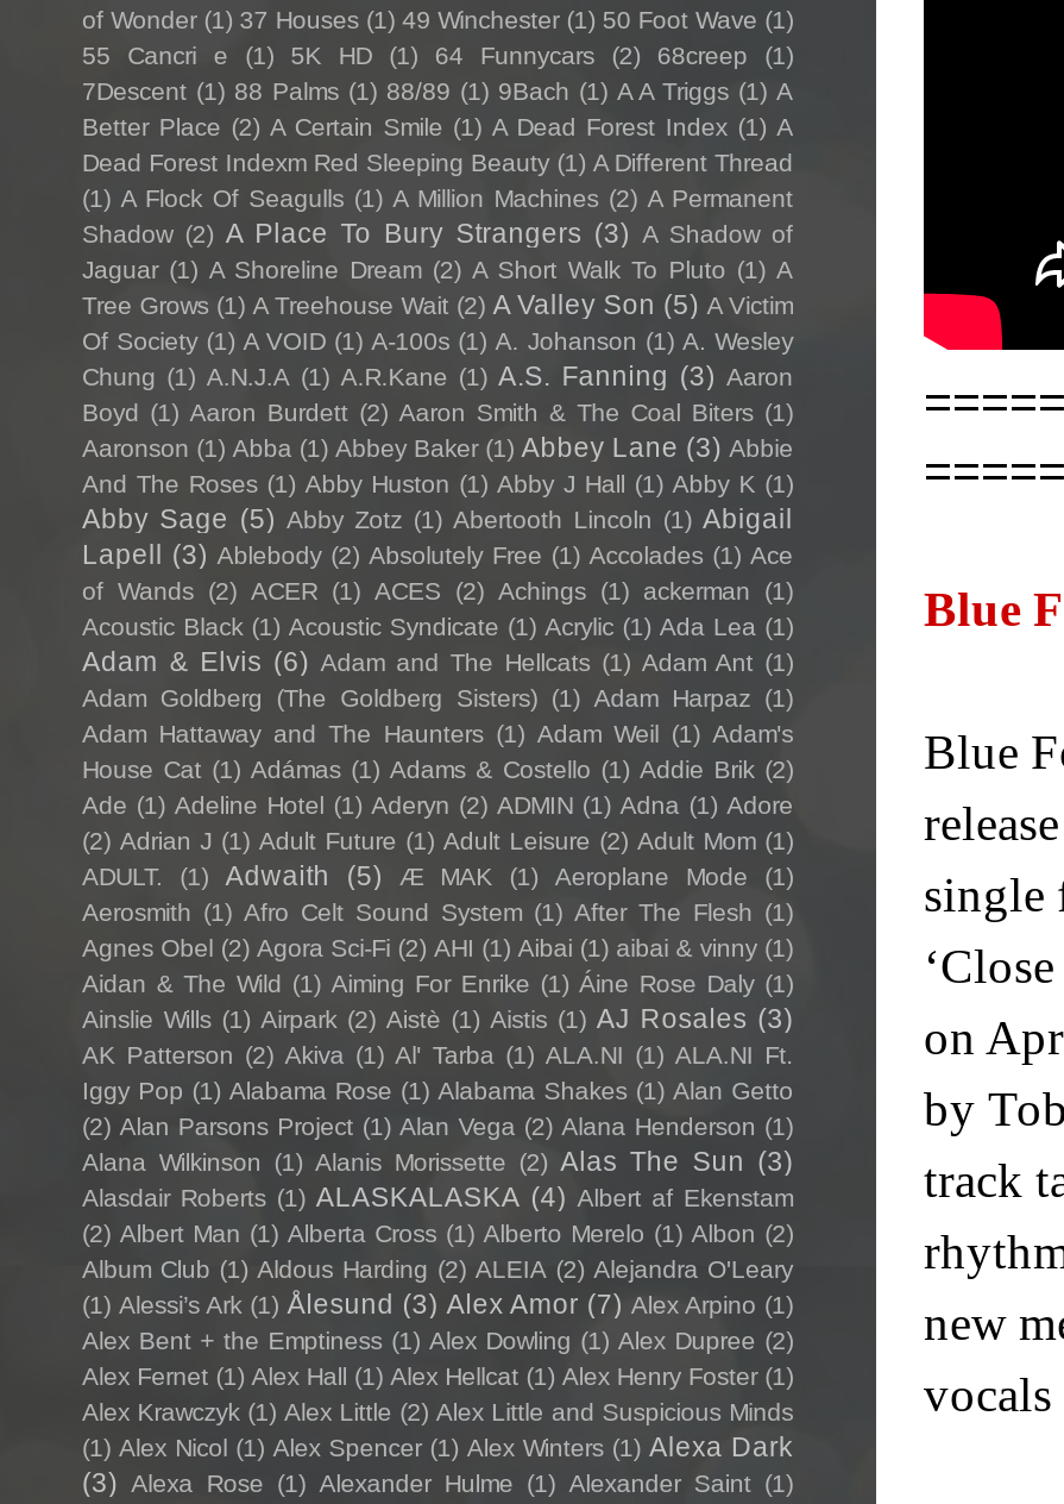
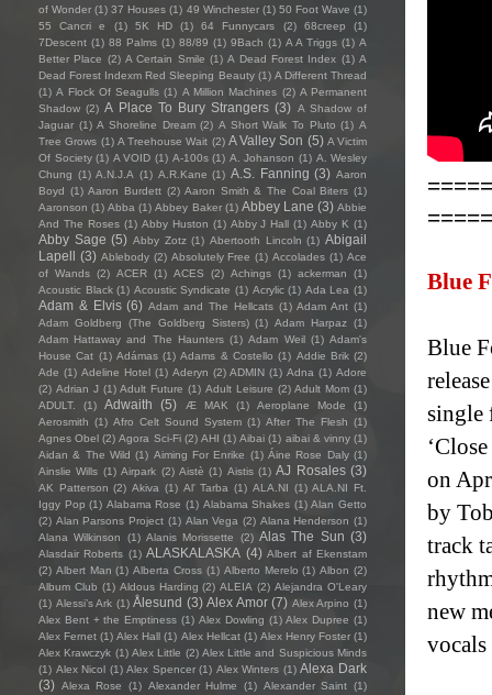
- Alex Bent + the Emptiness (1) Alex Dowling (1) Alex Dupree (2)
+ Alex Bent + the Emptiness (1) Alex Dowling (1) Alex Dupree (1)
